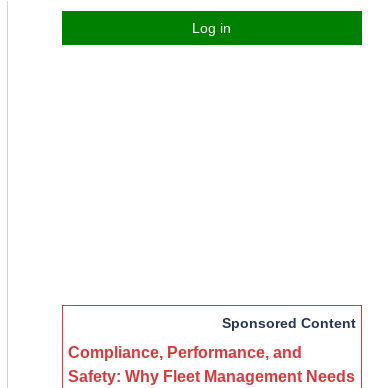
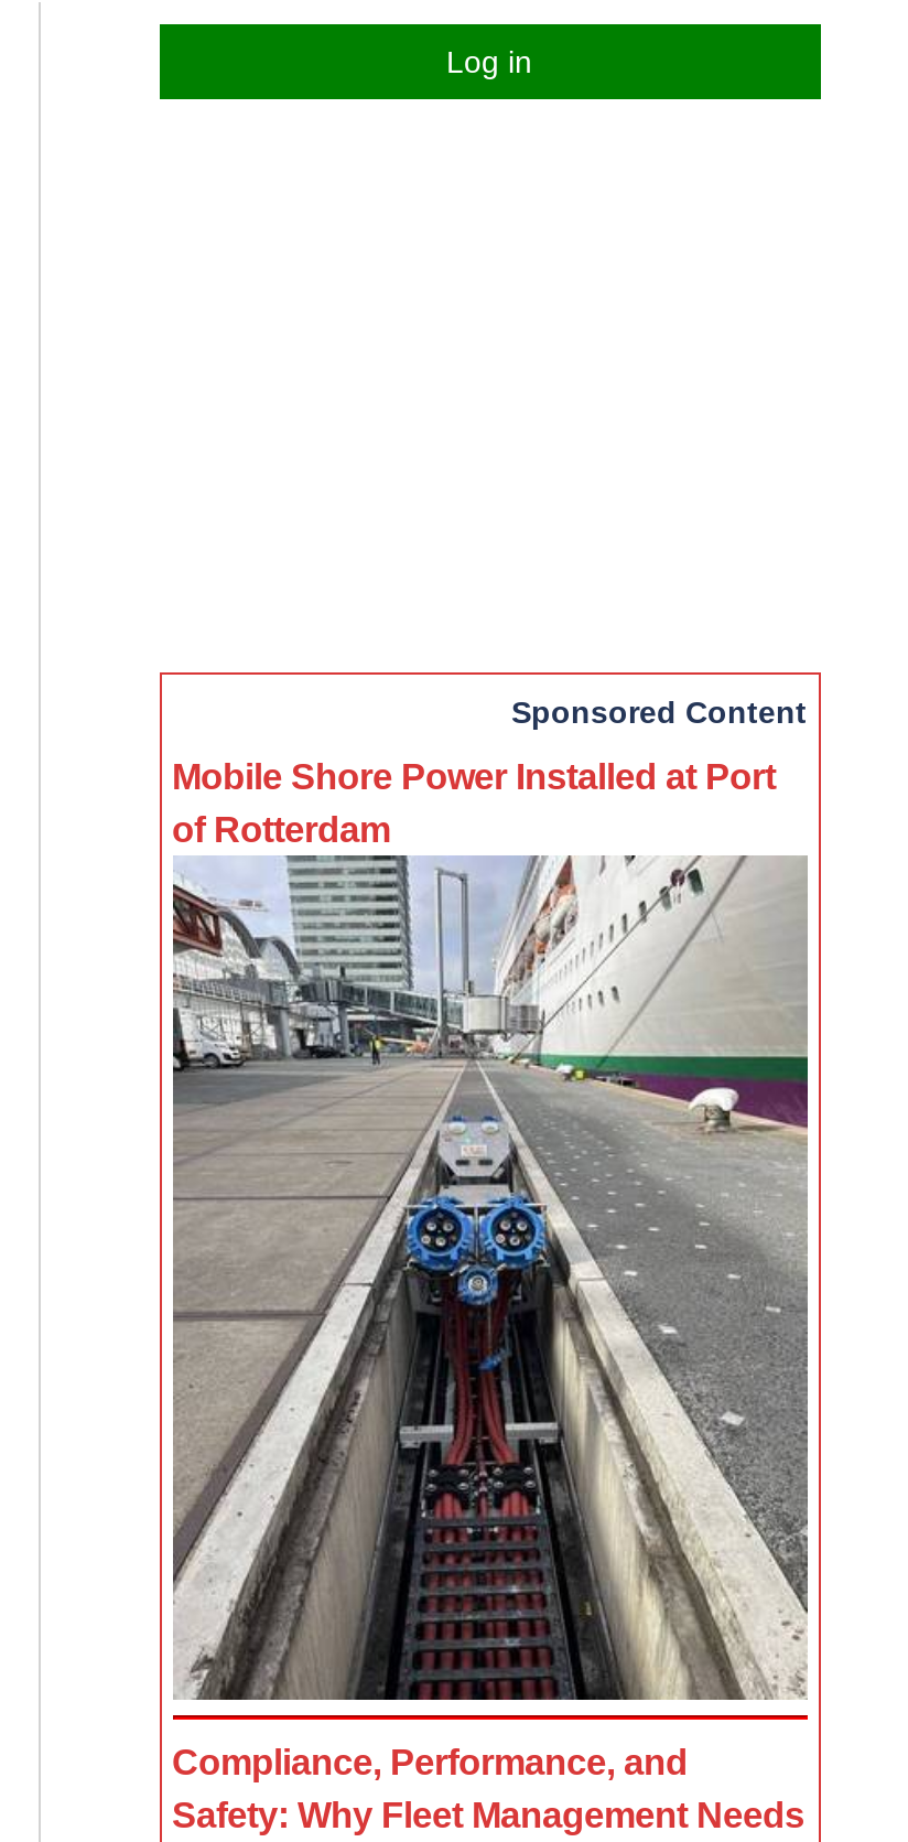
+ [image]

+ Mobile Shore Power Installed at Port
+ of Rotterdam
